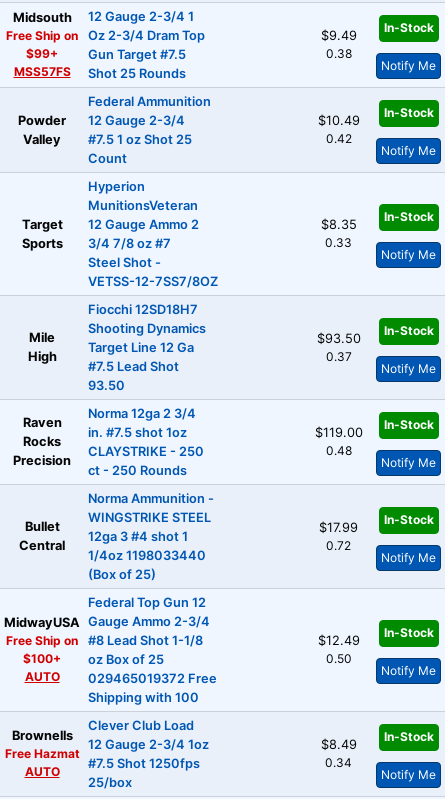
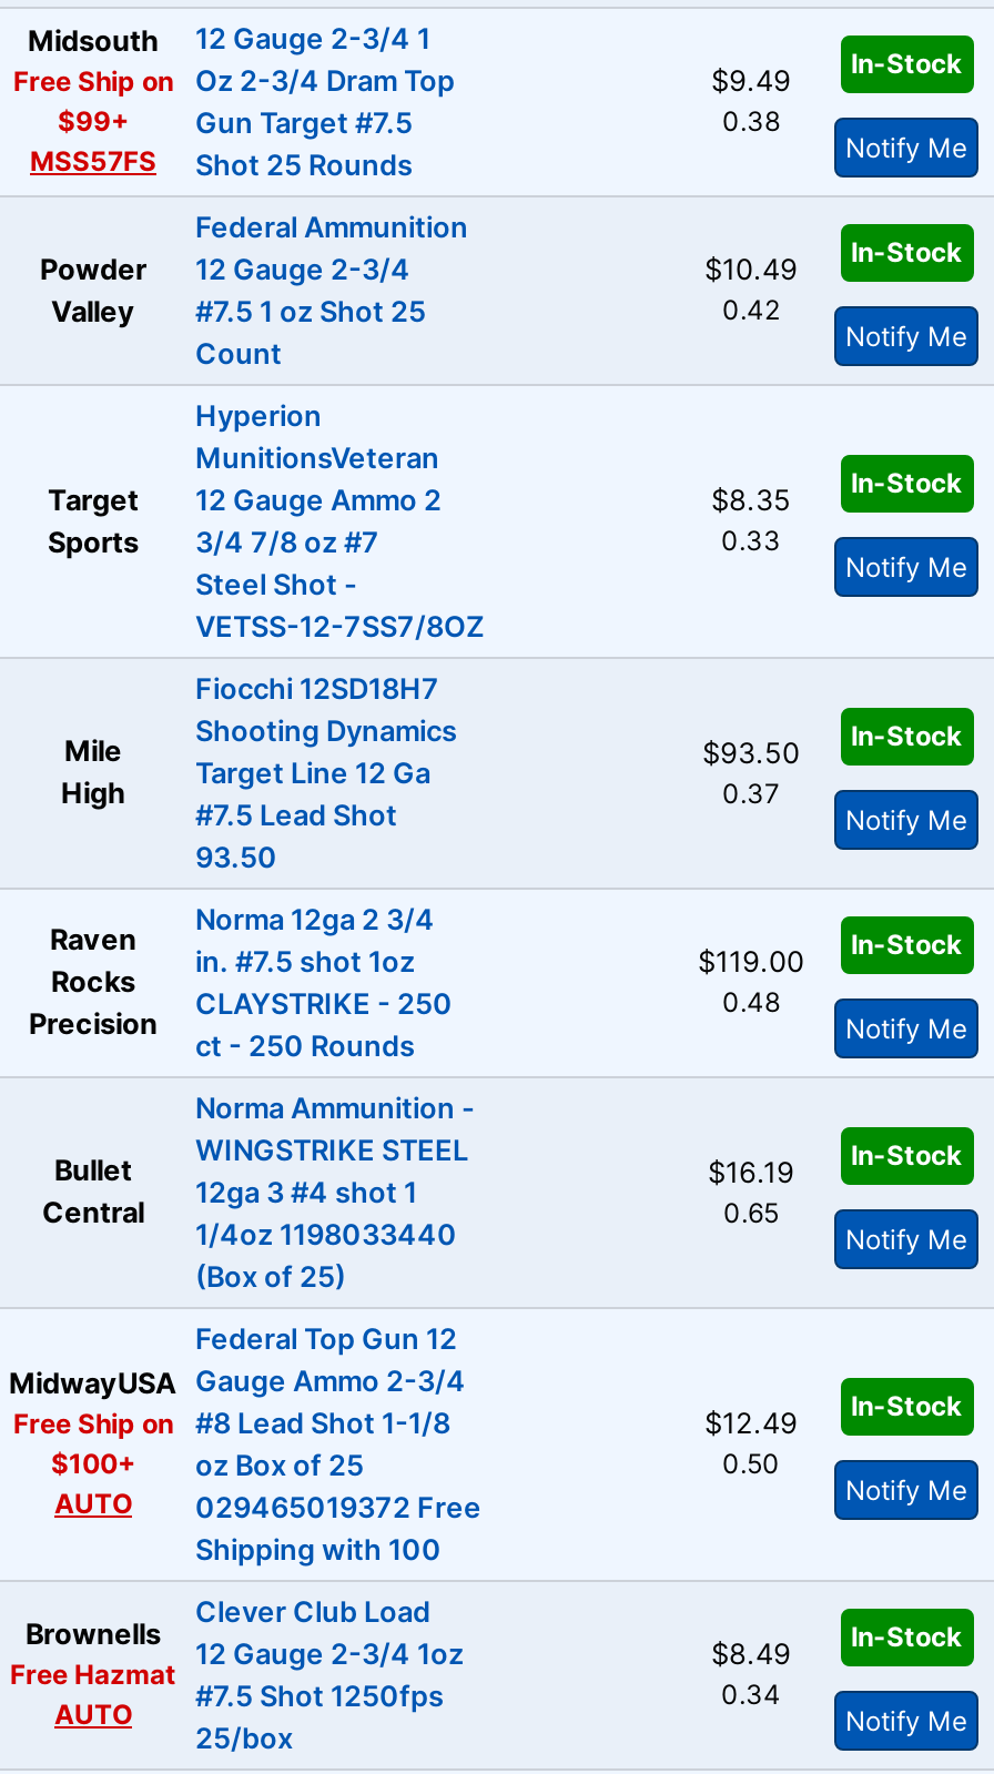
- $17.99
+ $16.19

- 0.72
+ 0.65
